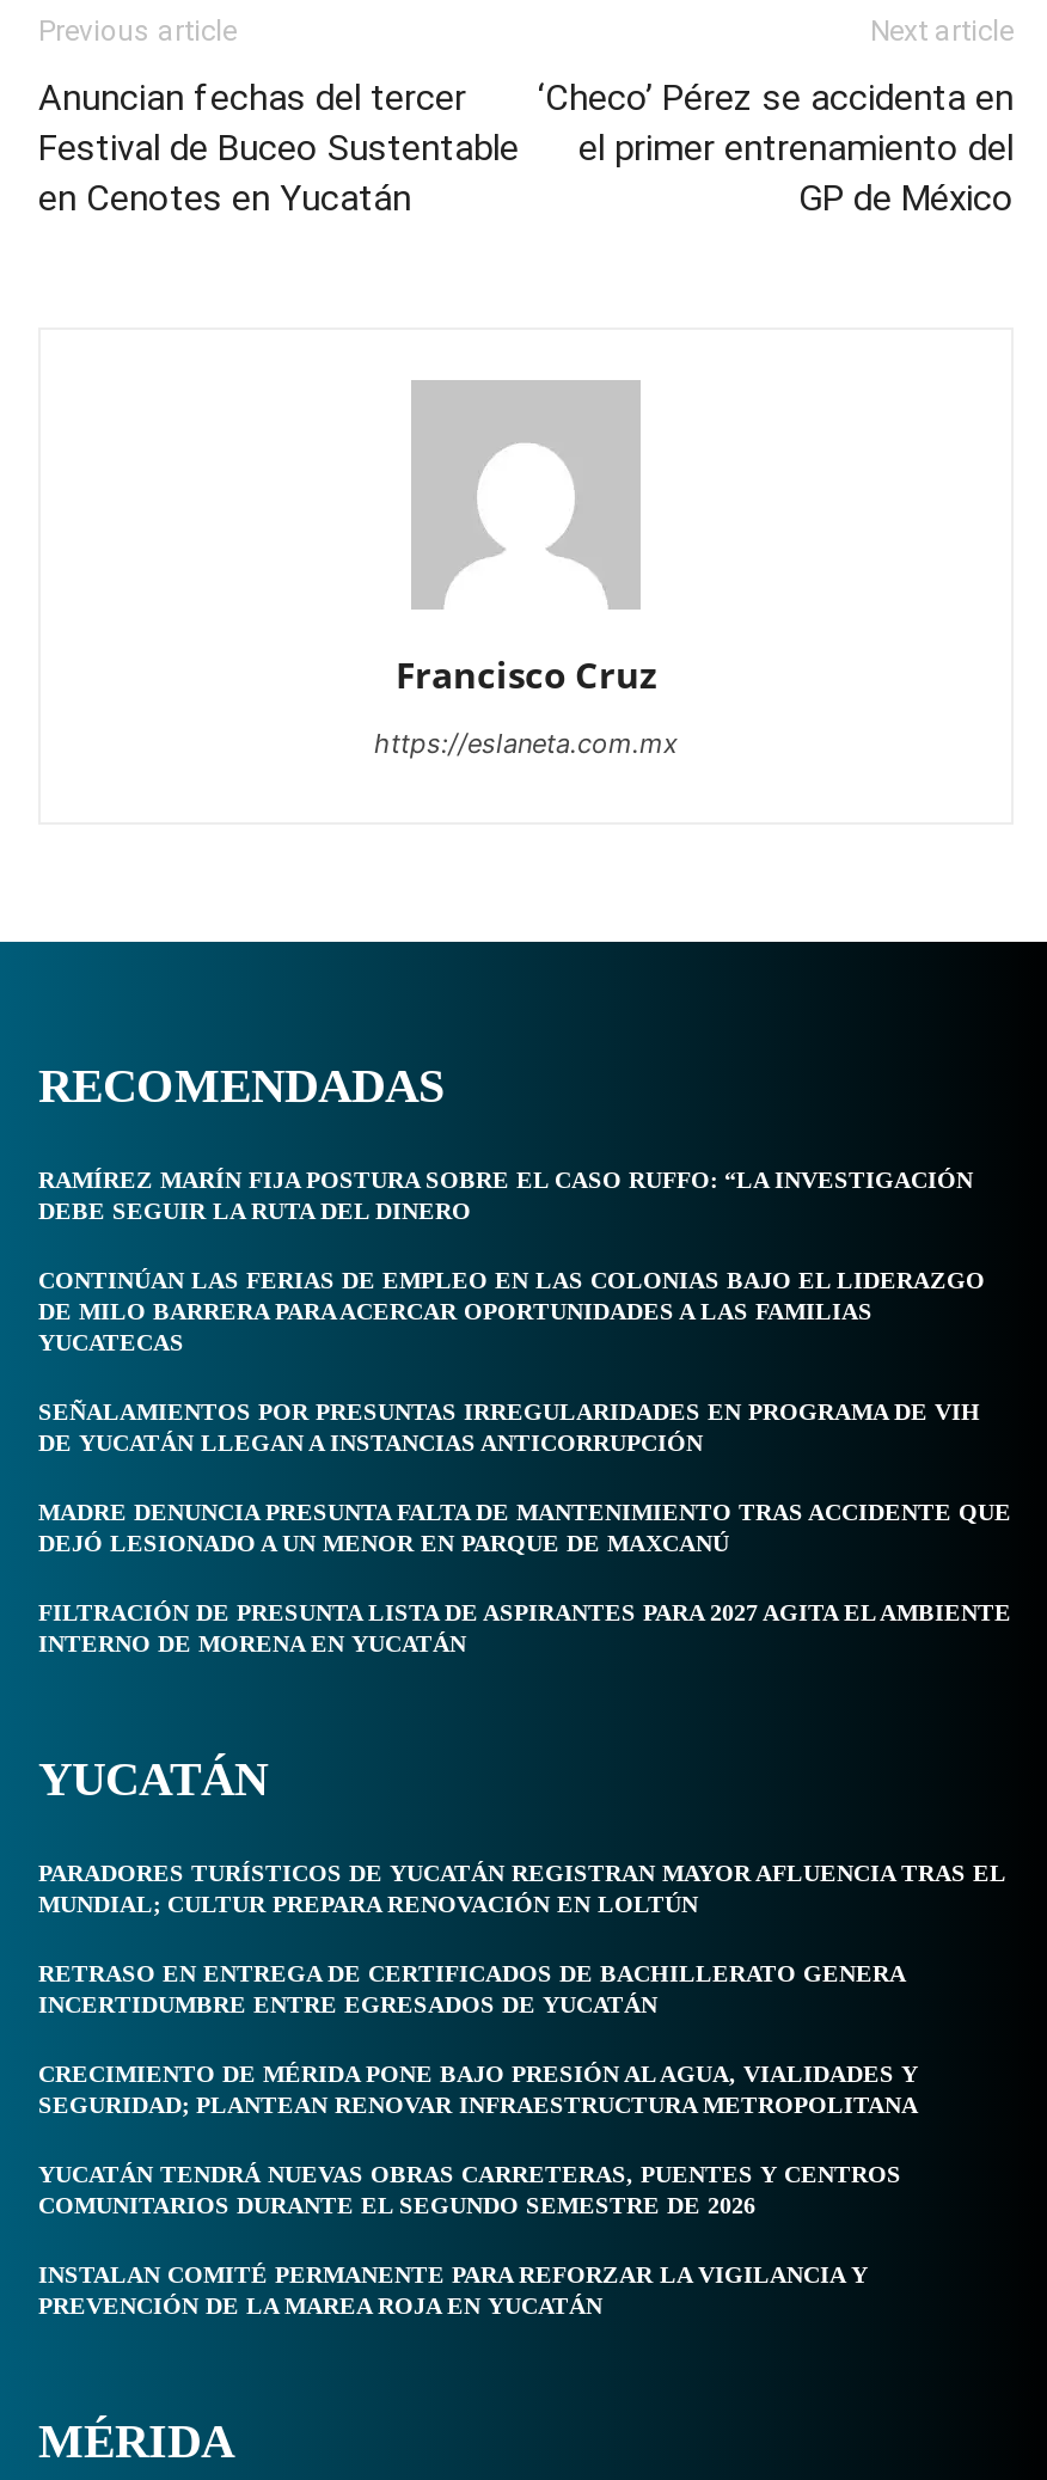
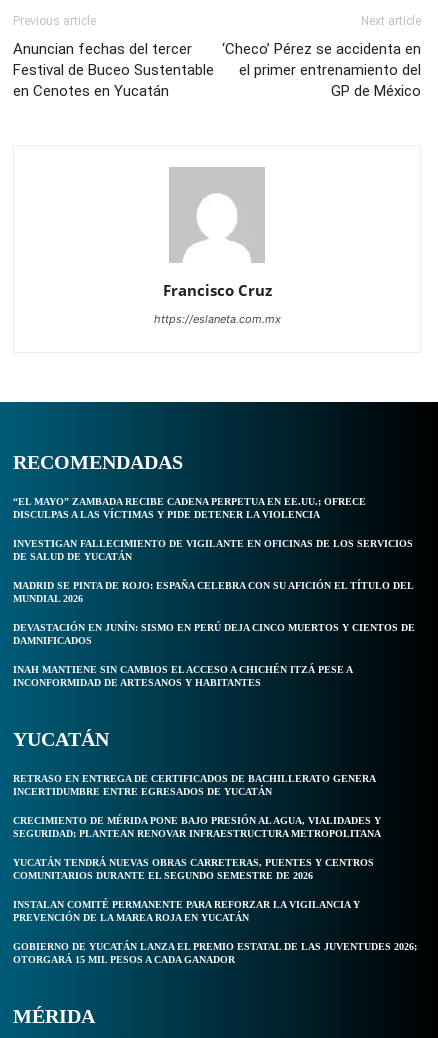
- RAMÍREZ MARÍN FIJA POSTURA SOBRE EL CASO RUFFO: “LA INVESTIGACIÓN
- DEBE SEGUIR LA RUTA DEL DINERO
+ “EL MAYO” ZAMBADA RECIBE CADENA PERPETUA EN EE.UU.; OFRECE
+ DISCULPAS A LAS VÍCTIMAS Y PIDE DETENER LA VIOLENCIA

- CONTINÚAN LAS FERIAS DE EMPLEO EN LAS COLONIAS BAJO EL LIDERAZGO
- DE MILO BARRERA PARA ACERCAR OPORTUNIDADES A LAS FAMILIAS
- YUCATECAS
+ INVESTIGAN FALLECIMIENTO DE VIGILANTE EN OFICINAS DE LOS SERVICIOS
+ DE SALUD DE YUCATÁN

- SEÑALAMIENTOS POR PRESUNTAS IRREGULARIDADES EN PROGRAMA DE VIH
- DE YUCATÁN LLEGAN A INSTANCIAS ANTICORRUPCIÓN
+ MADRID SE PINTA DE ROJO: ESPAÑA CELEBRA CON SU AFICIÓN EL TÍTULO DEL
+ MUNDIAL 2026

- MADRE DENUNCIA PRESUNTA FALTA DE MANTENIMIENTO TRAS ACCIDENTE QUE
- DEJÓ LESIONADO A UN MENOR EN PARQUE DE MAXCANÚ
+ DEVASTACIÓN EN JUNÍN: SISMO EN PERÚ DEJA CINCO MUERTOS Y CIENTOS DE
+ DAMNIFICADOS

- FILTRACIÓN DE PRESUNTA LISTA DE ASPIRANTES PARA 2027 AGITA EL AMBIENTE
- INTERNO DE MORENA EN YUCATÁN
+ INAH MANTIENE SIN CAMBIOS EL ACCESO A CHICHÉN ITZÁ PESE A
+ INCONFORMIDAD DE ARTESANOS Y HABITANTES

- PARADORES TURÍSTICOS DE YUCATÁN REGISTRAN MAYOR AFLUENCIA TRAS EL
- MUNDIAL; CULTUR PREPARA RENOVACIÓN EN LOLTÚN

moved up: RETRASO EN ENTREGA DE CERTIFICADOS DE BACHILLERATO GENERA | INCERTIDUMBRE ENTRE EGRESADOS DE YUCATÁN | CRECIMIENTO DE MÉRIDA PONE BAJO PRESIÓN AL AGUA, VIALIDADES Y | SEGURIDAD; PLANTEAN RENOVAR INFRAESTRUCTURA METROPOLITANA | YUCATÁN TENDRÁ NUEVAS OBRAS CARRETERAS, PUENTES Y CENTROS | COMUNITARIOS DURANTE EL SEGUNDO SEMESTRE DE 2026 | INSTALAN COMITÉ PERMANENTE PARA REFORZAR LA VIGILANCIA Y | PREVENCIÓN DE LA MAREA ROJA EN YUCATÁN

+ GOBIERNO DE YUCATÁN LANZA EL PREMIO ESTATAL DE LAS JUVENTUDES 2026;
+ OTORGARÁ 15 MIL PESOS A CADA GANADOR
